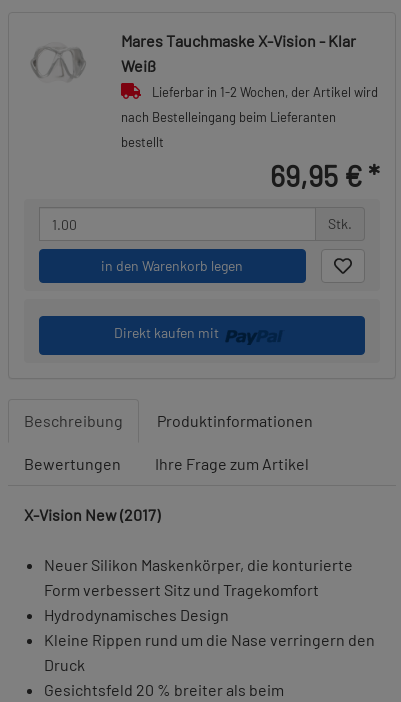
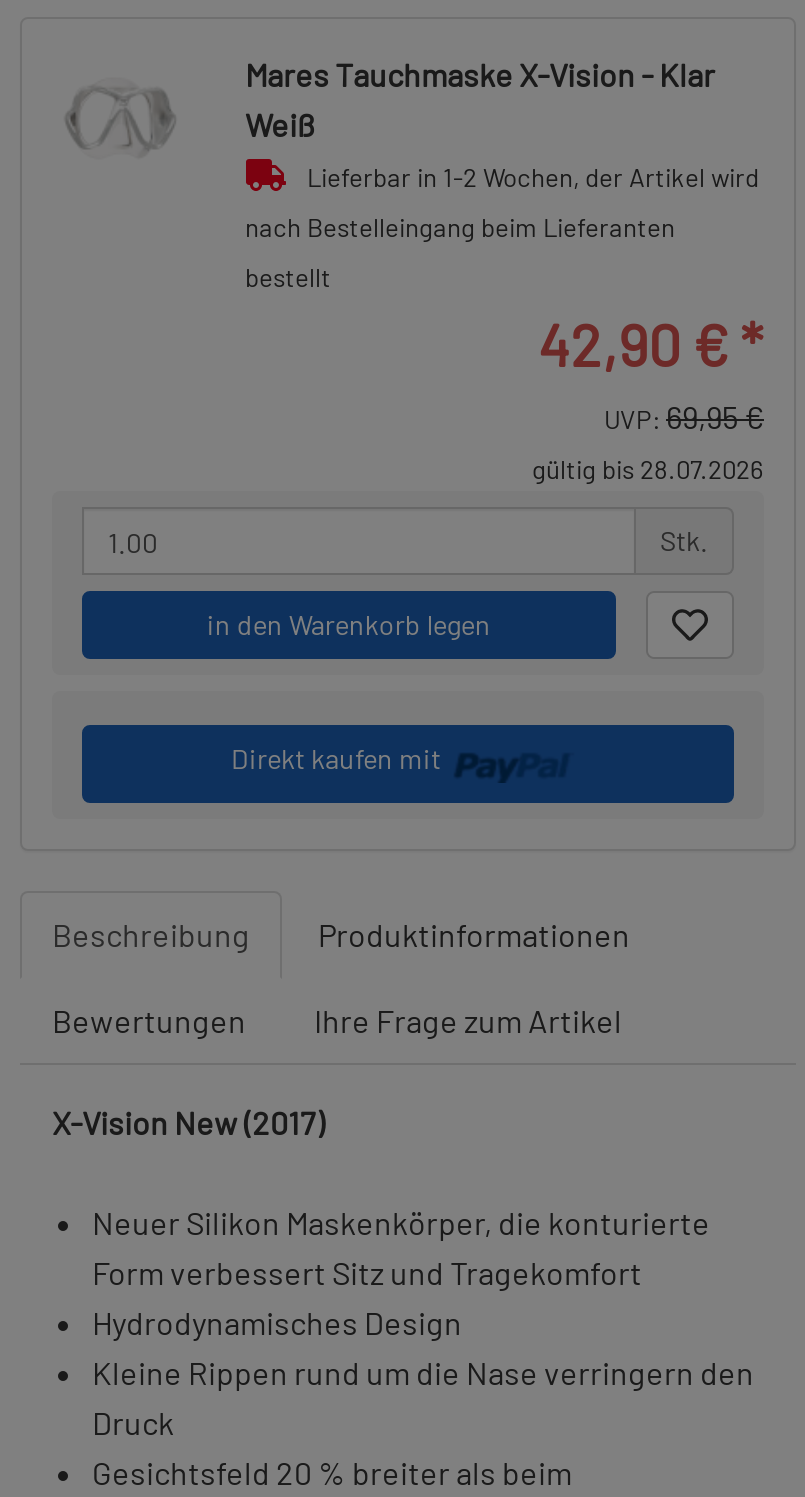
- 69,95 €*
+ 42,90 €*
+ UVP: 69,95 €
+ gültig bis 28.07.2026
